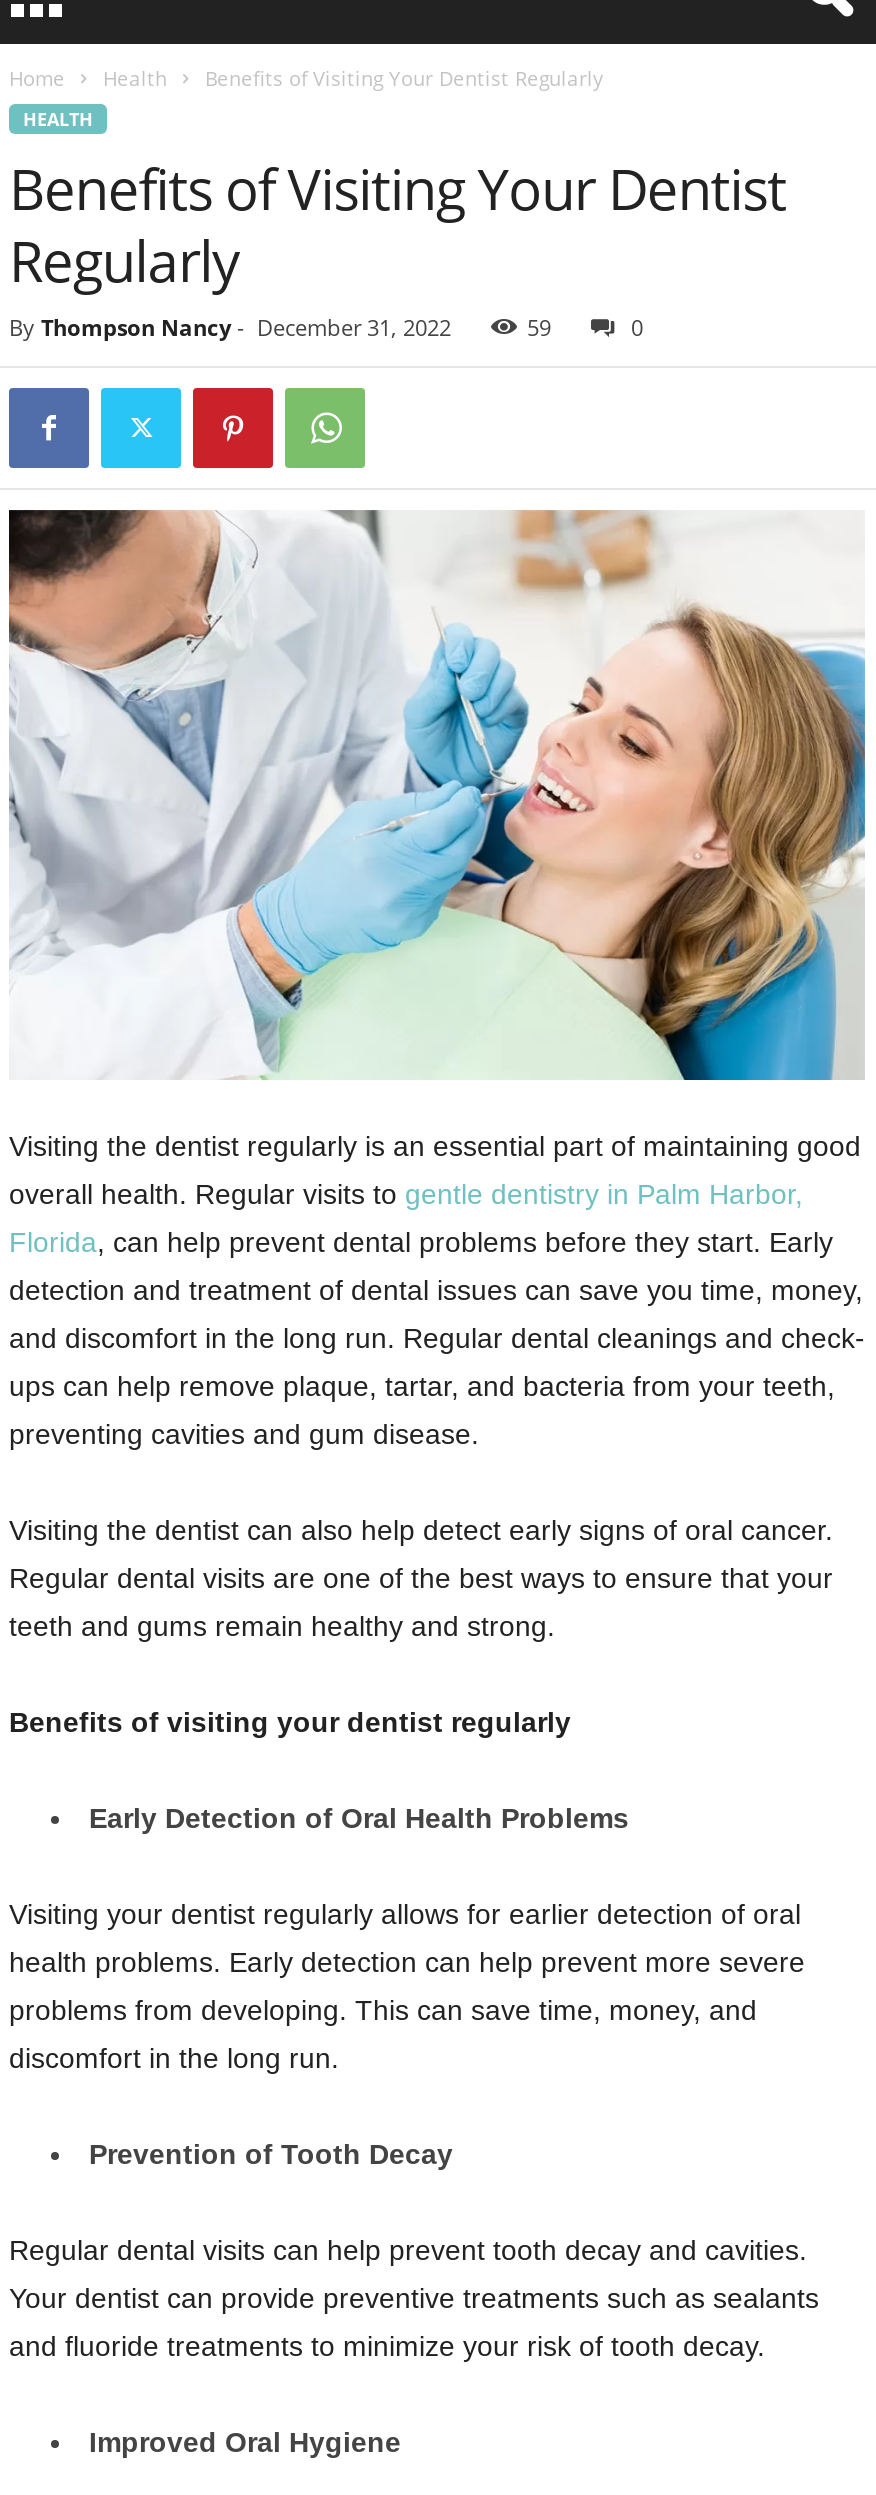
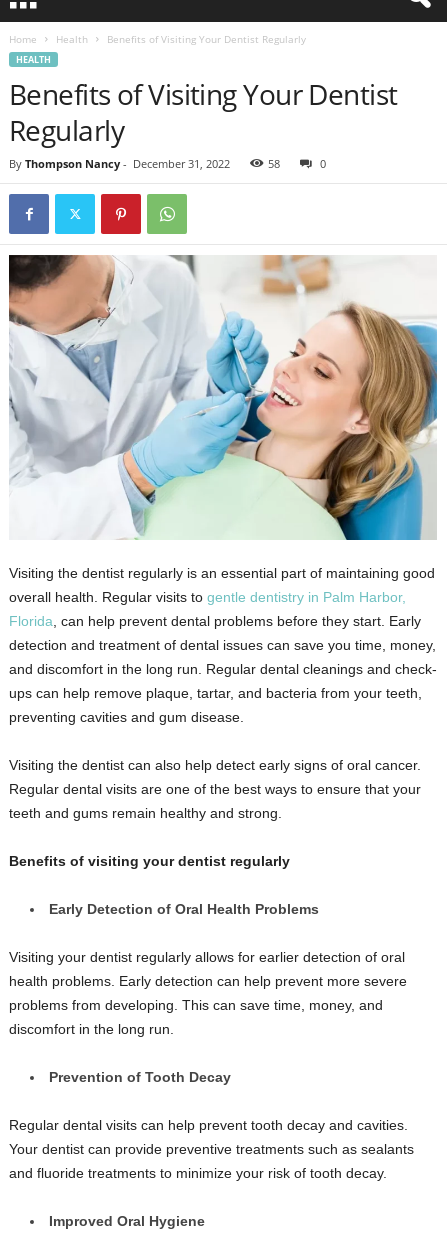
- 59
+ 58
